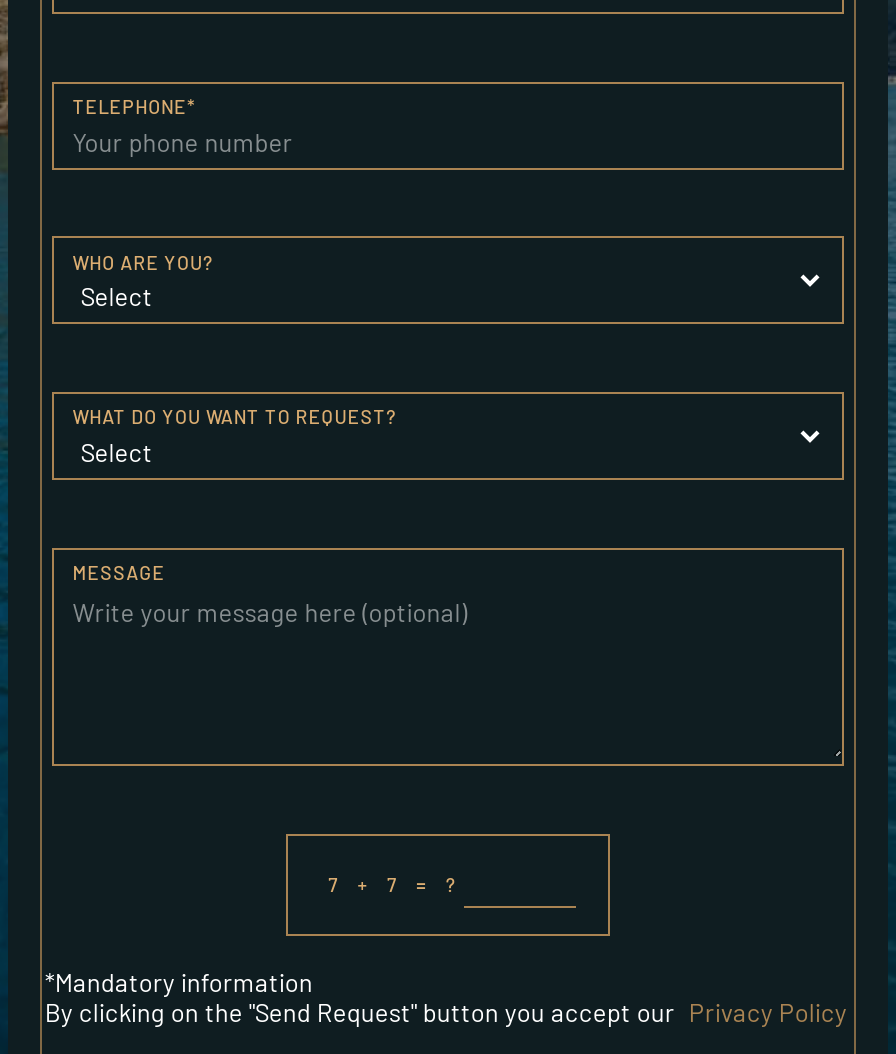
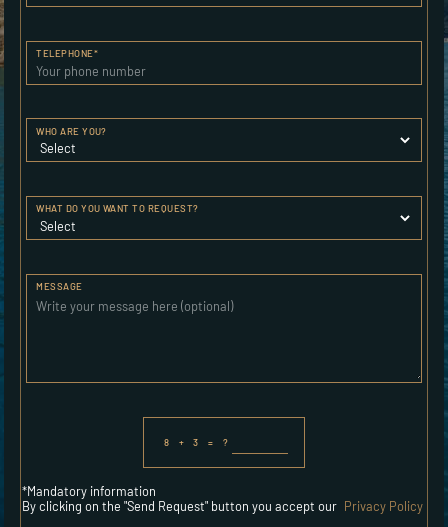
- 7 + 7 = ?
+ 8 + 3 = ?
